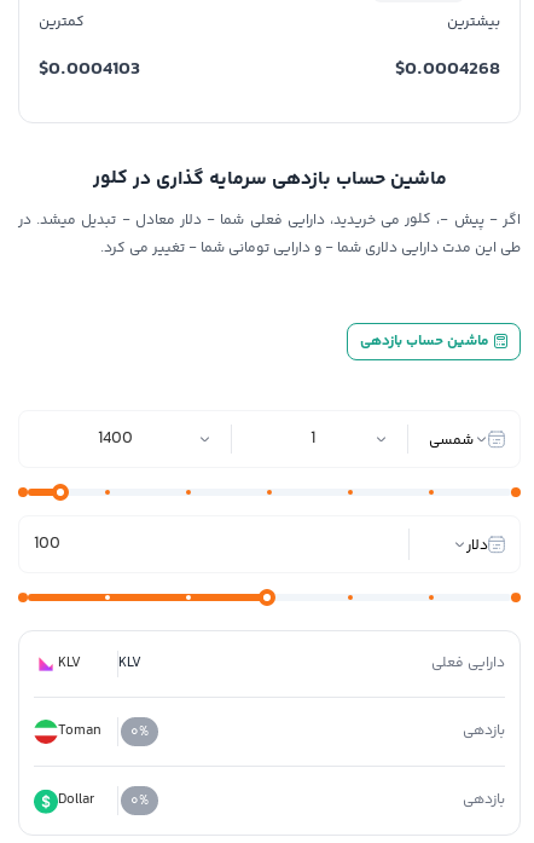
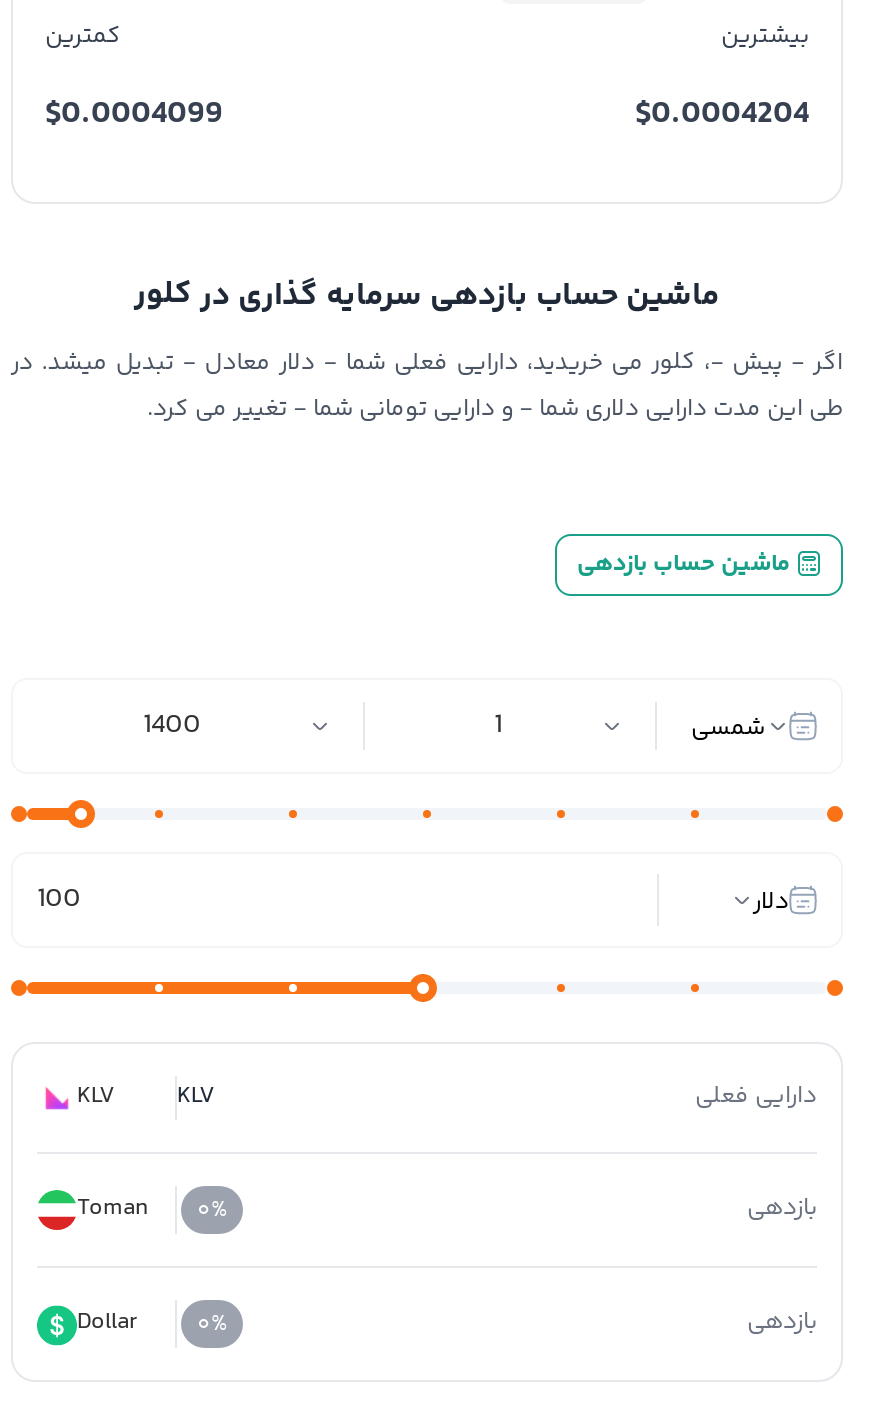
- $0.0004103
+ $0.0004099

- $0.0004268
+ $0.0004204
